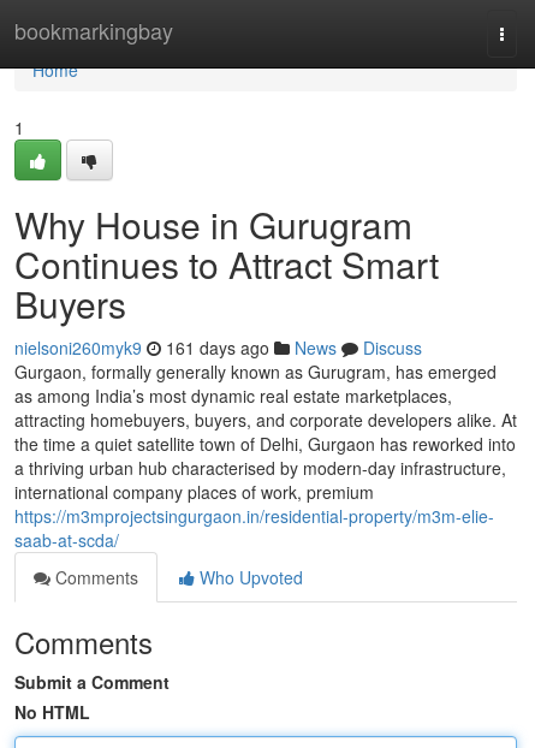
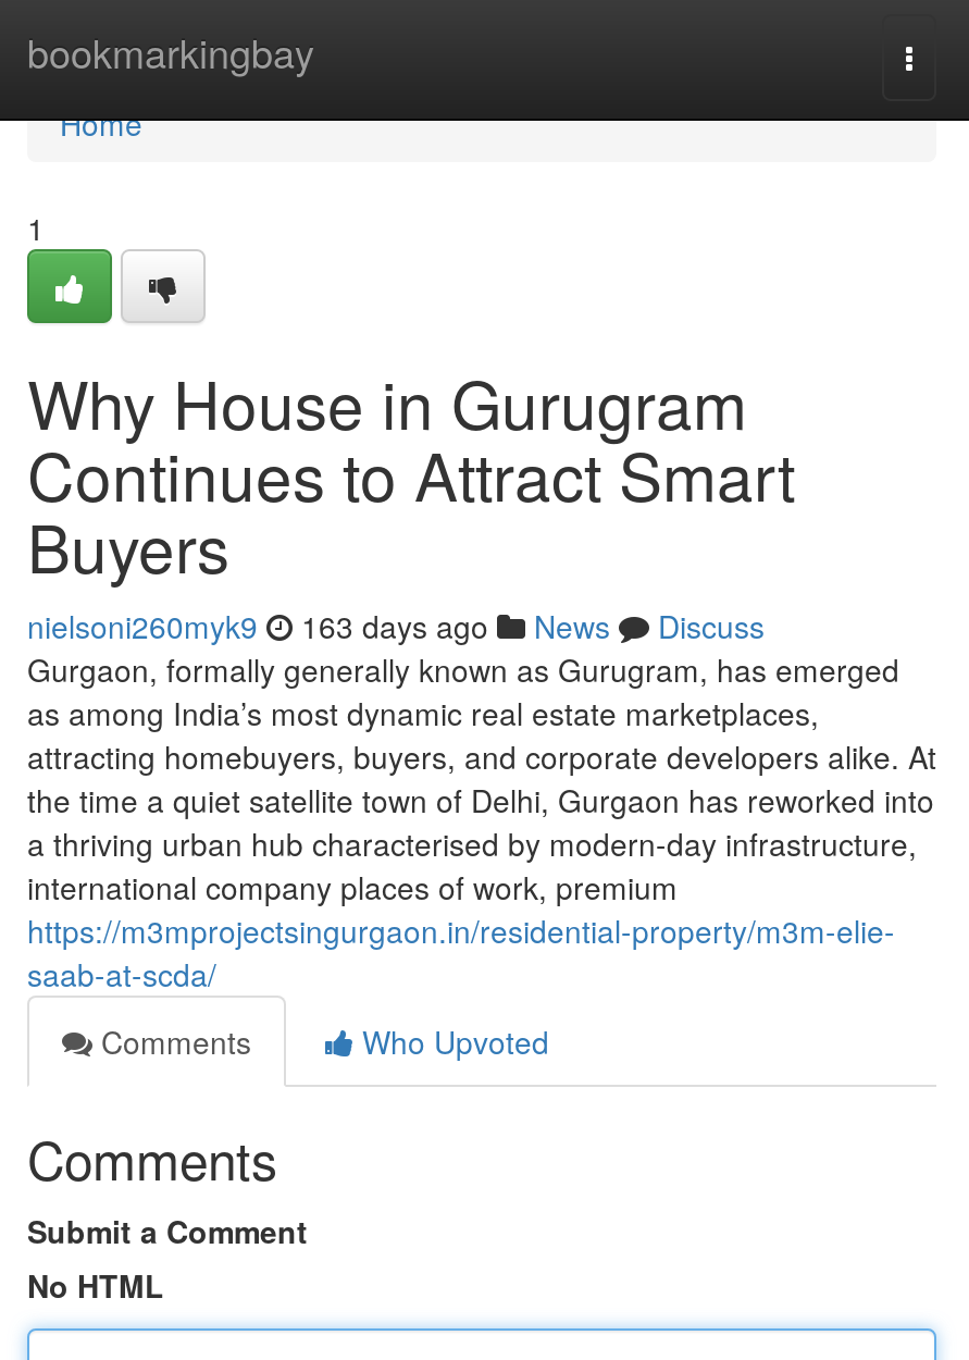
- nielsoni260myk9 161 days ago News Discuss
+ nielsoni260myk9 163 days ago News Discuss
